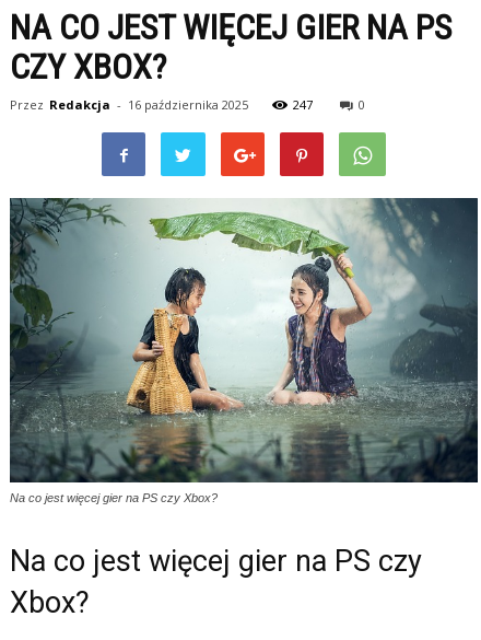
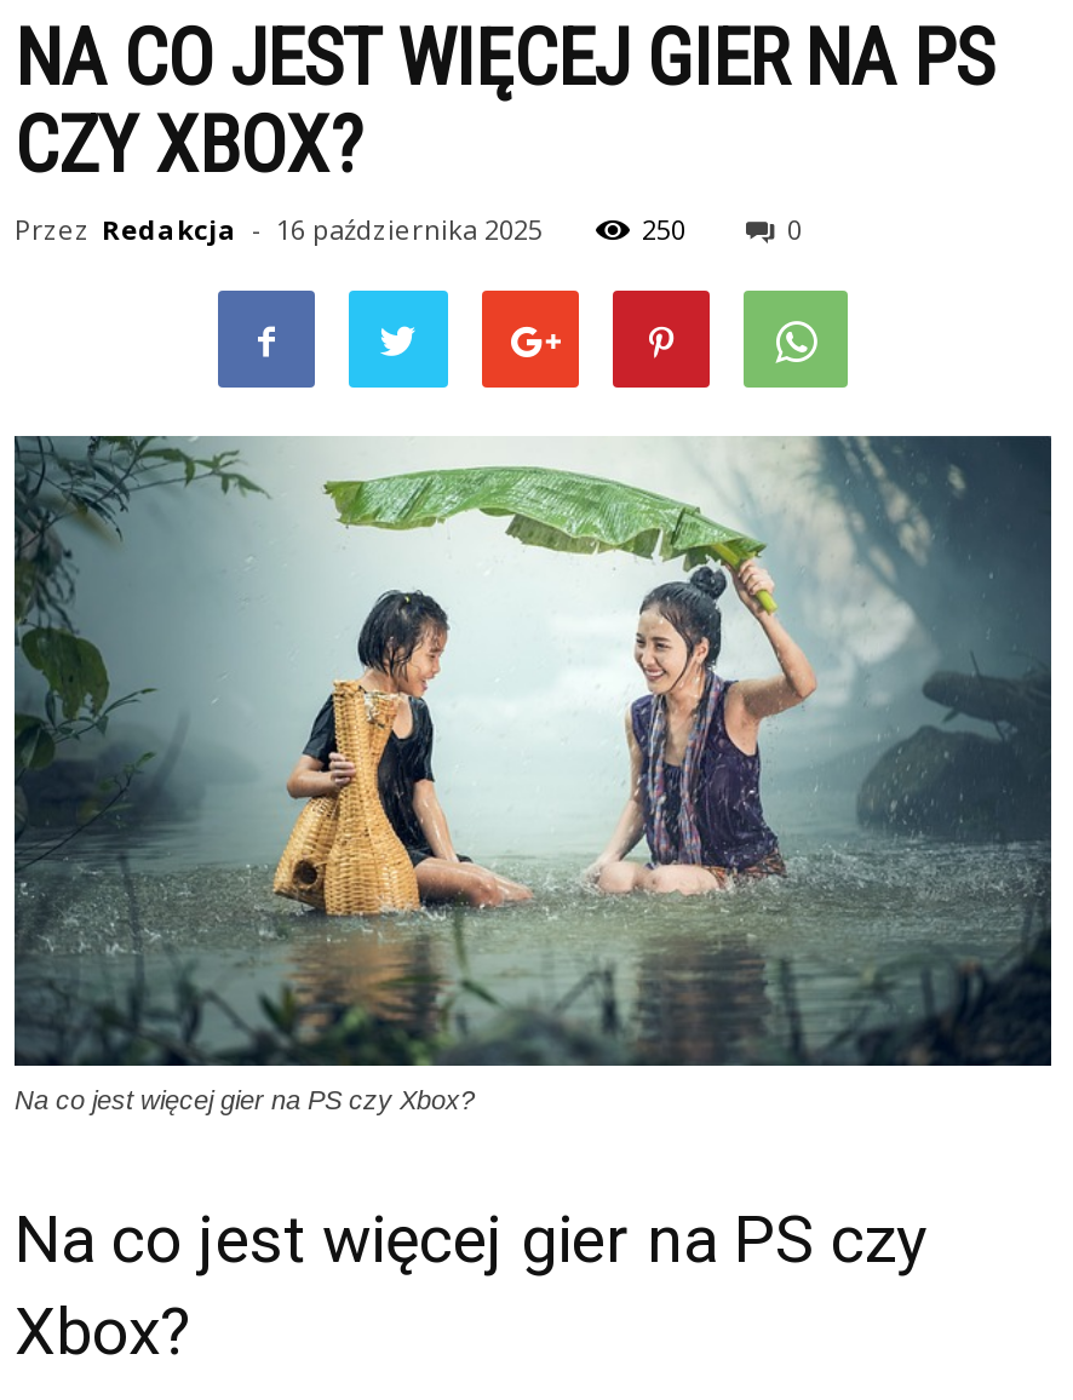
- 247
+ 250
